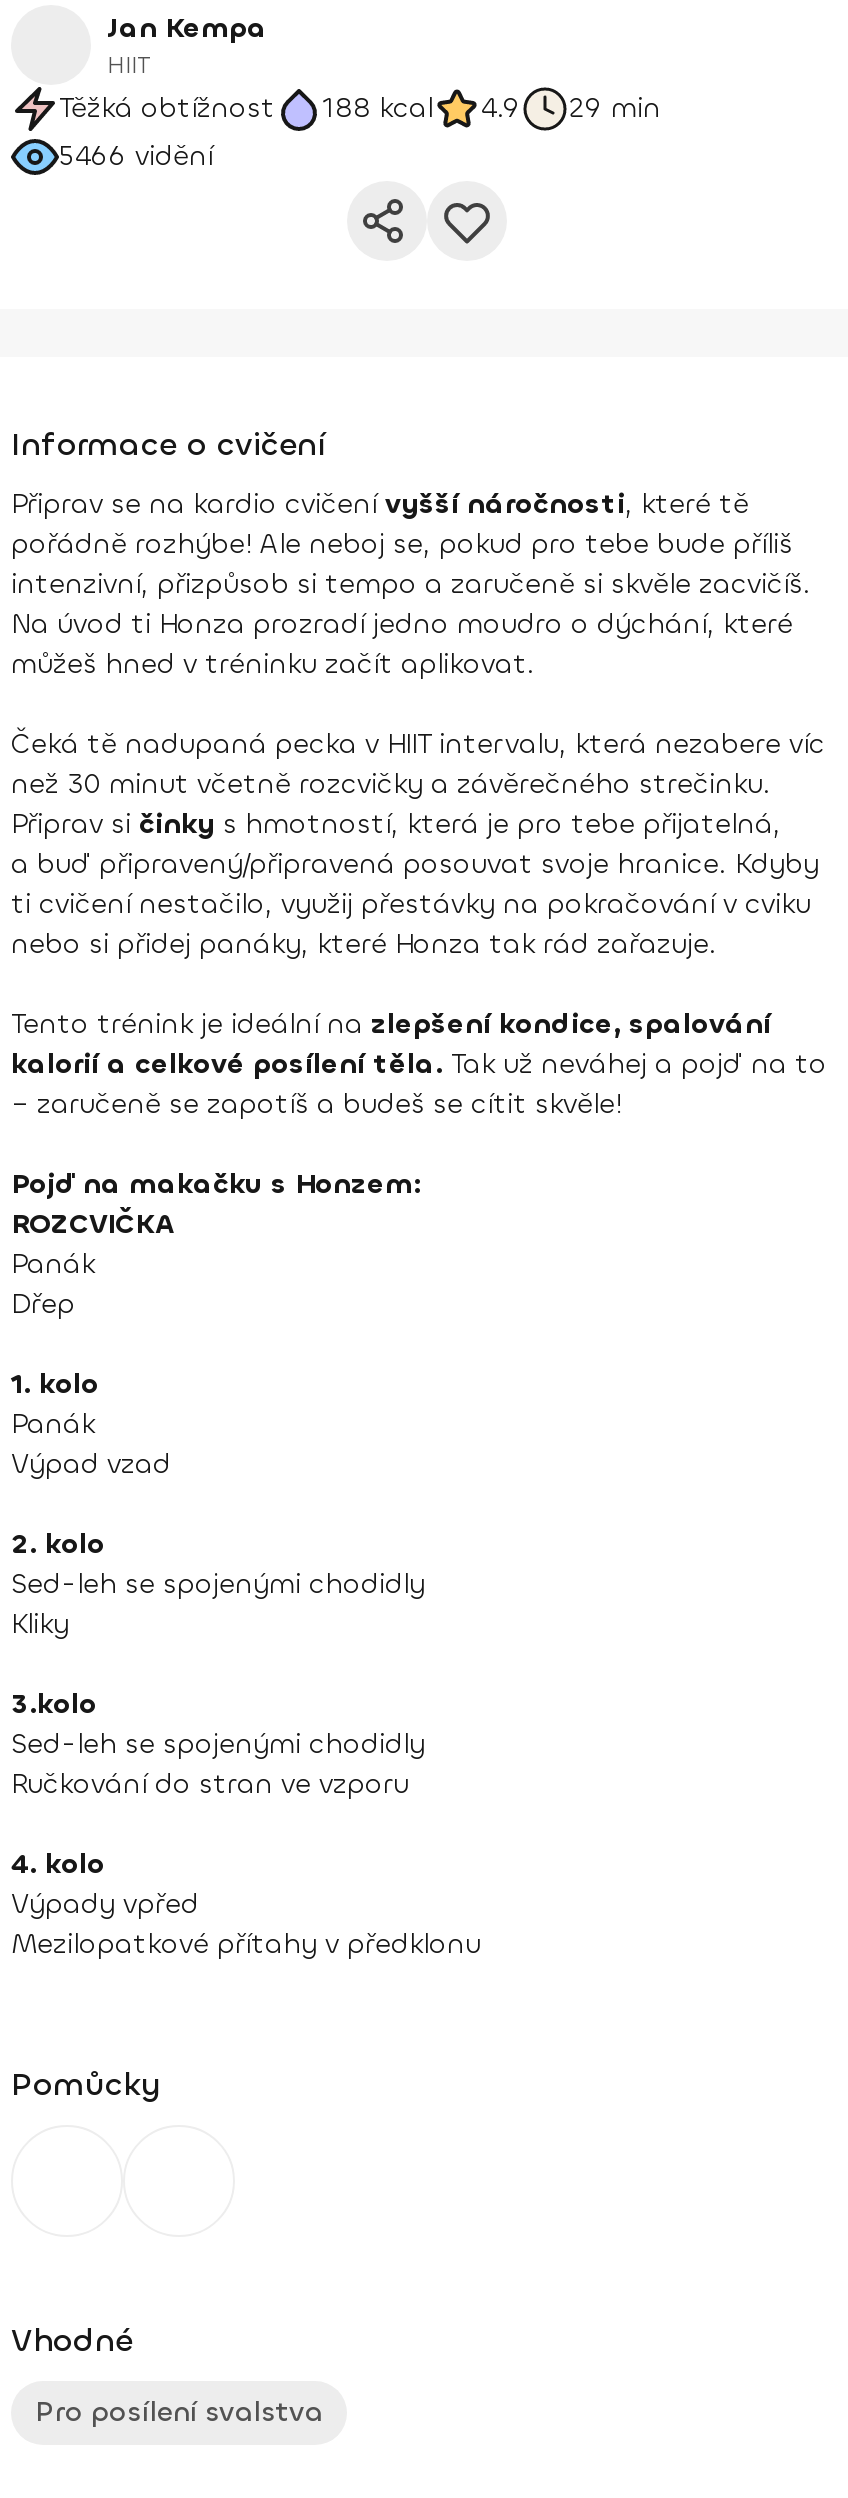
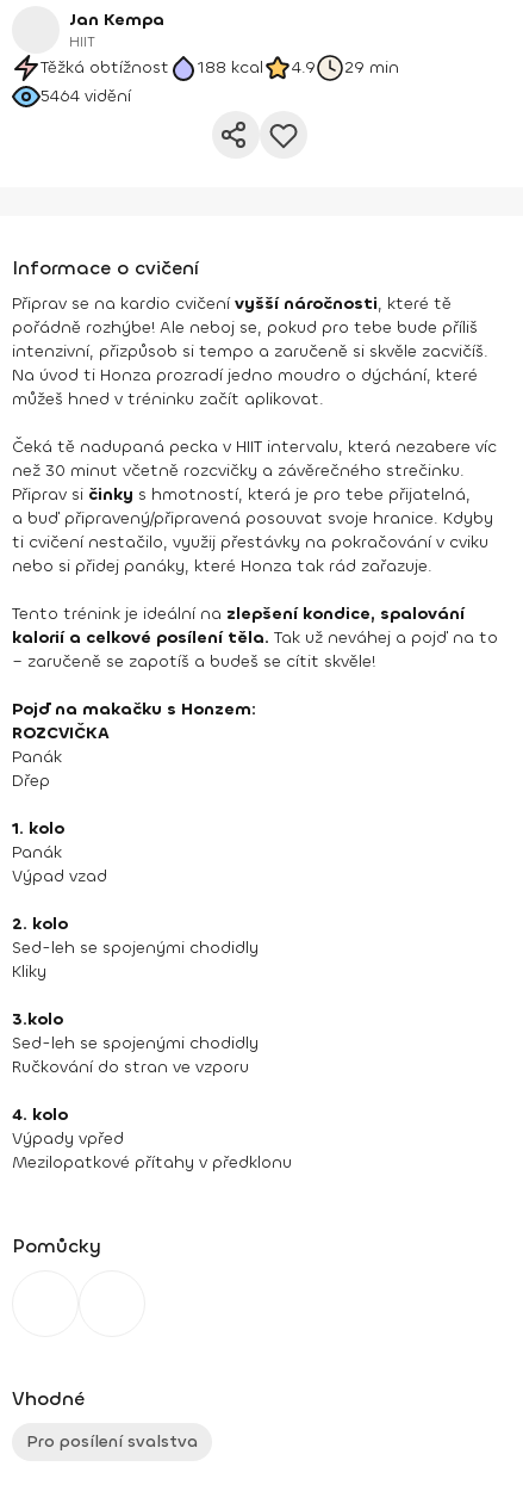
- 5466 vidění
+ 5464 vidění
